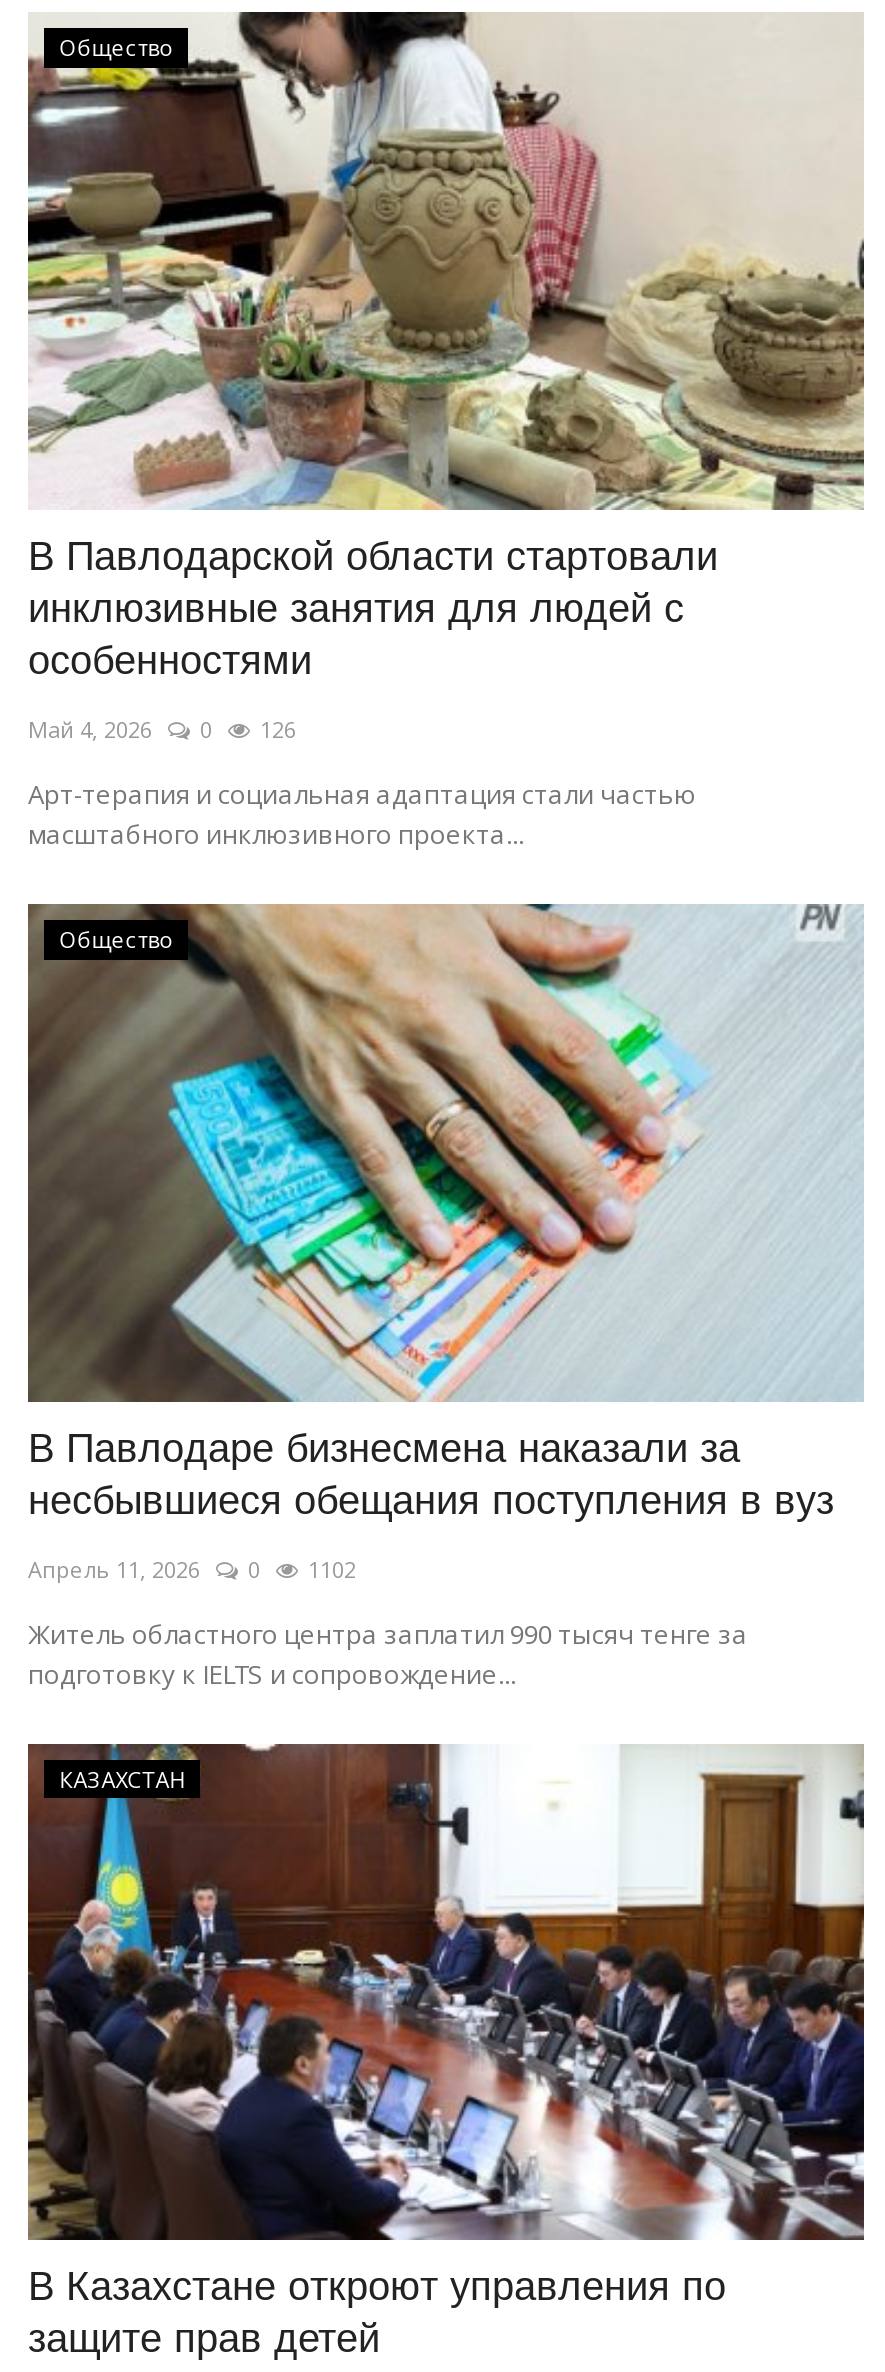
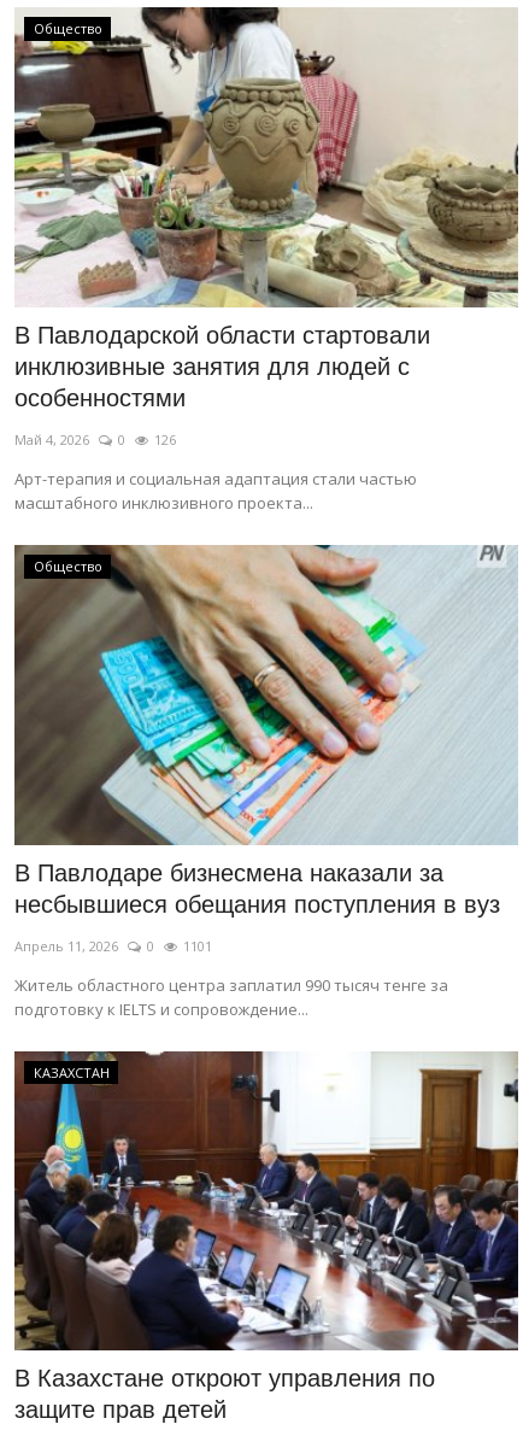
- Апрель 11, 2026 0 1102
+ Апрель 11, 2026 0 1101
